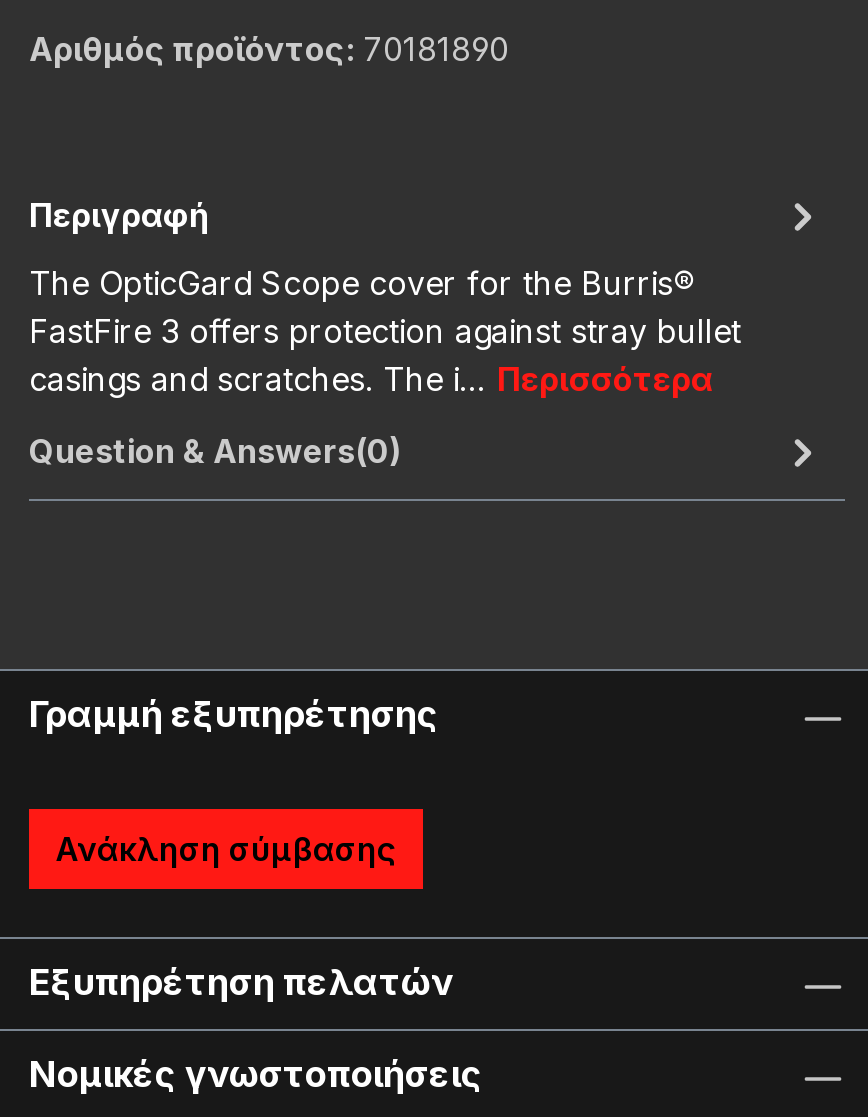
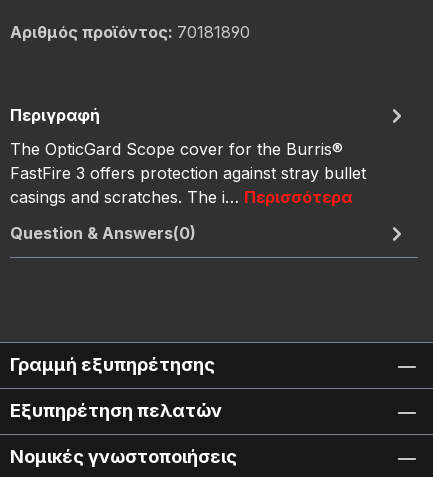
- Ανάκληση σύμβασης
